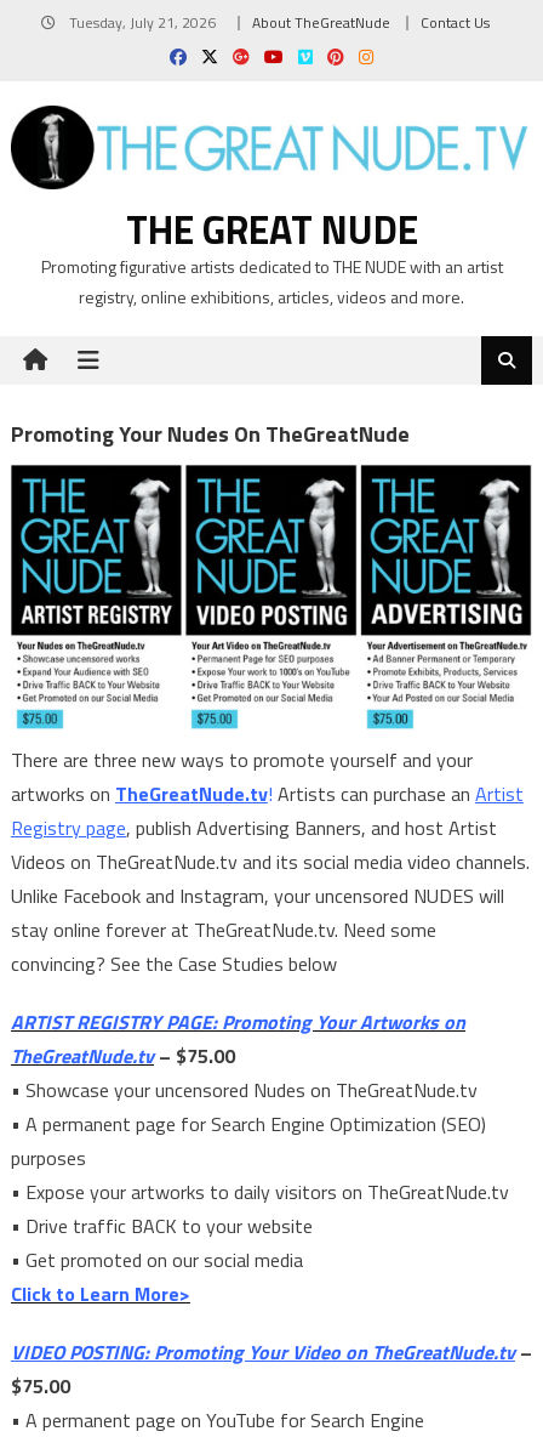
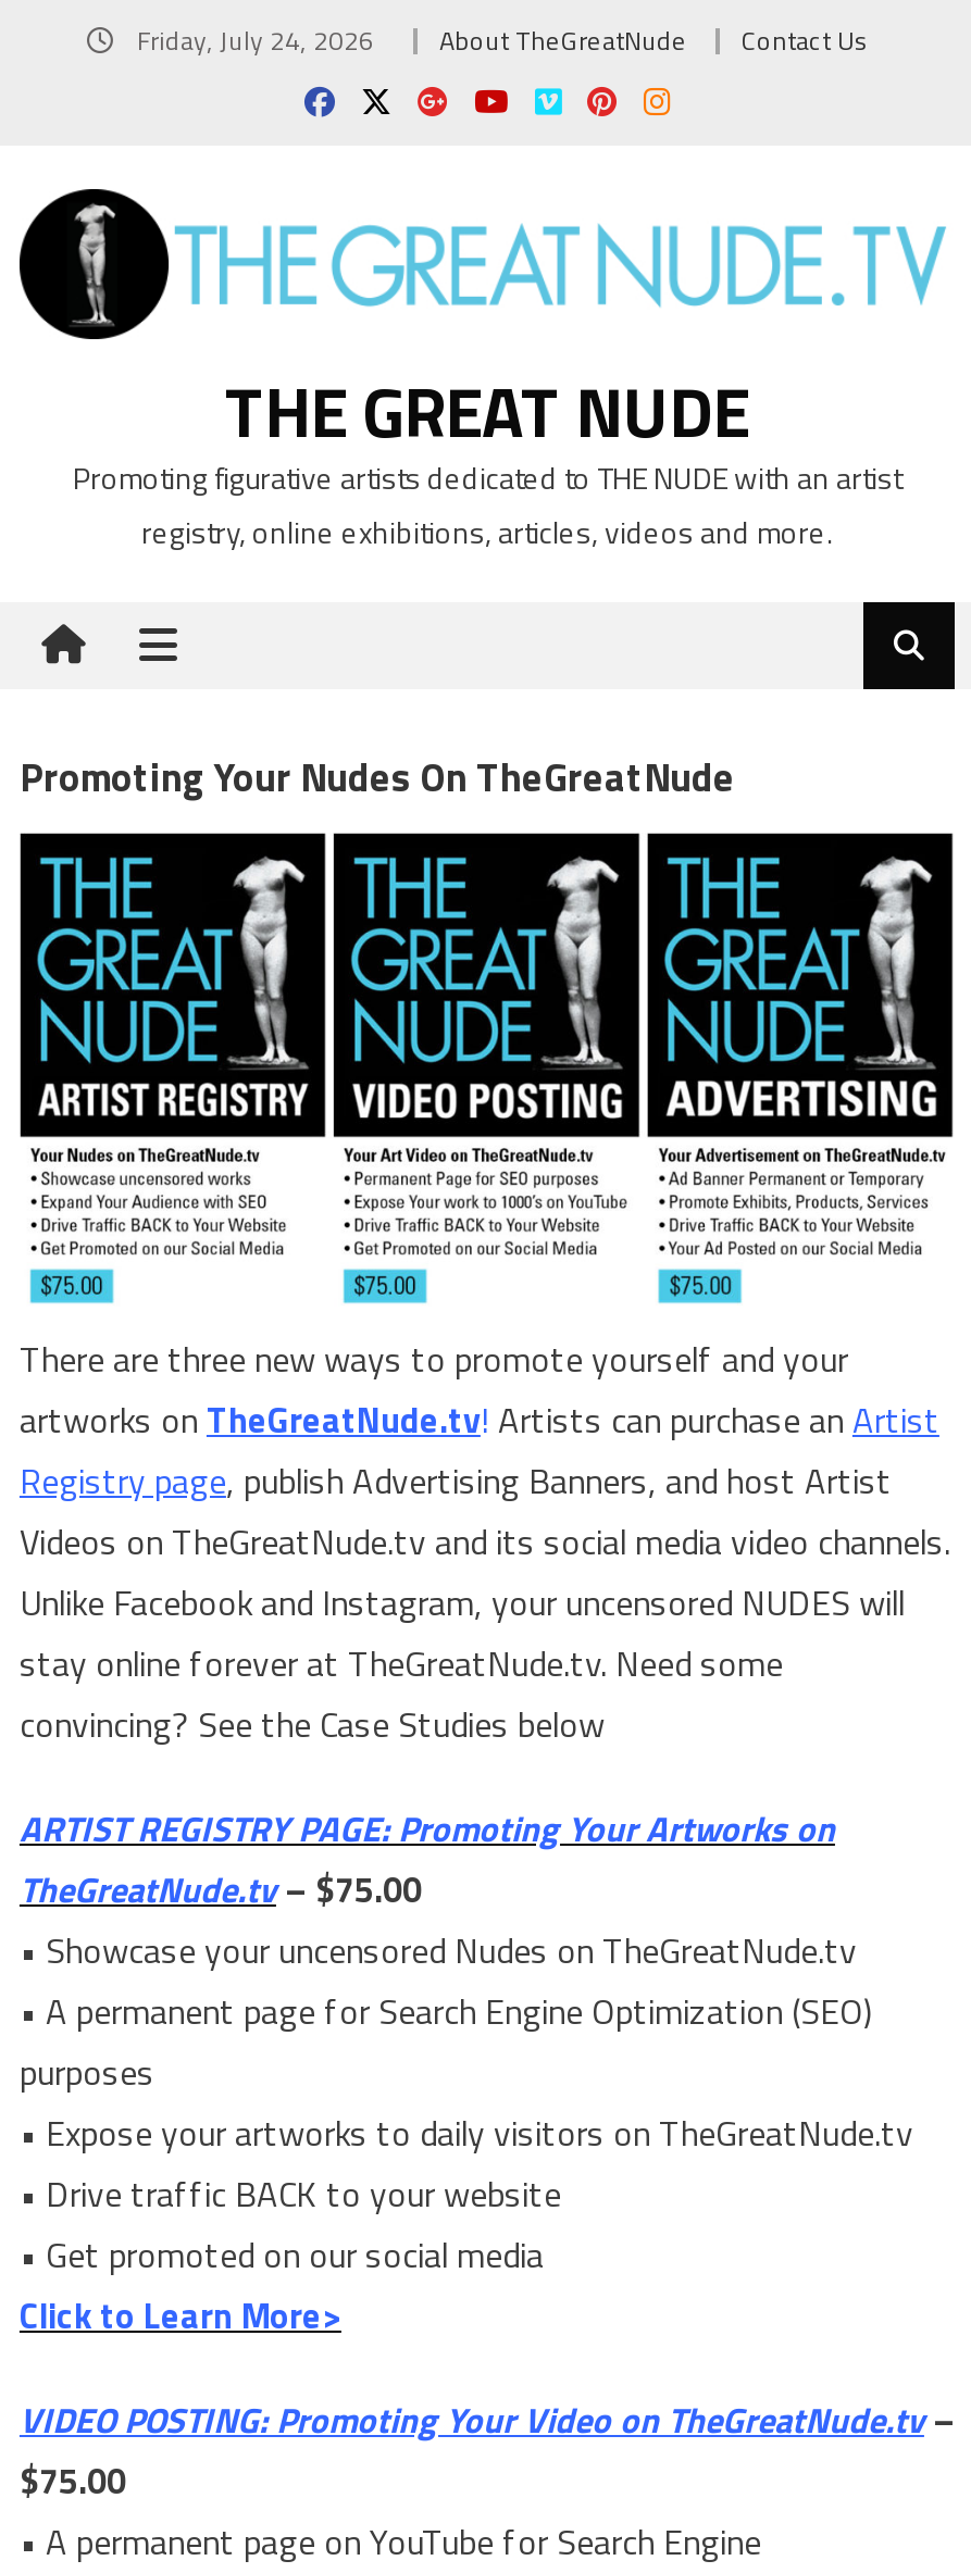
- Tuesday, July 21, 2026
+ Friday, July 24, 2026
